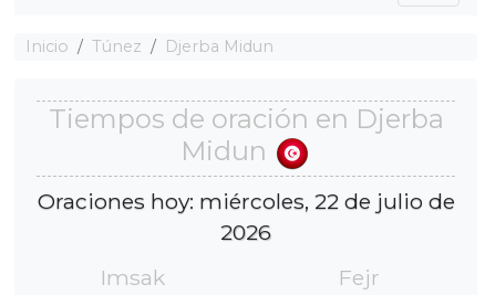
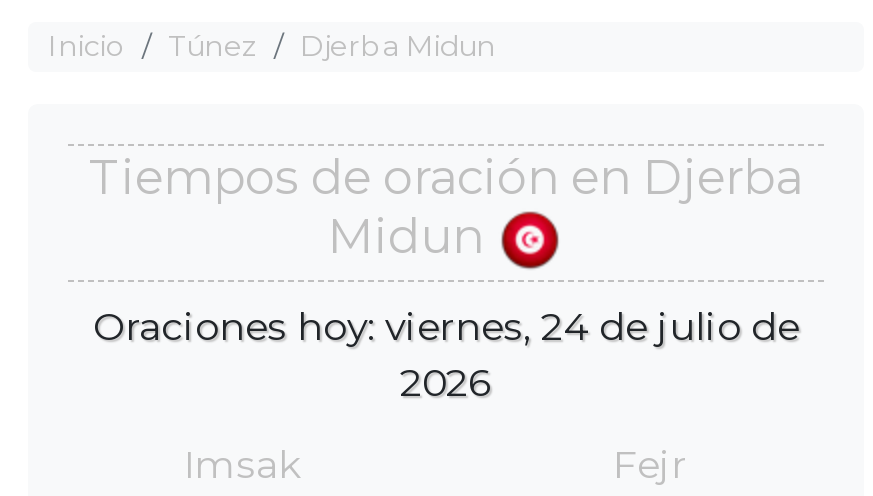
- Oraciones hoy: miércoles, 22 de julio de
+ Oraciones hoy: viernes, 24 de julio de
